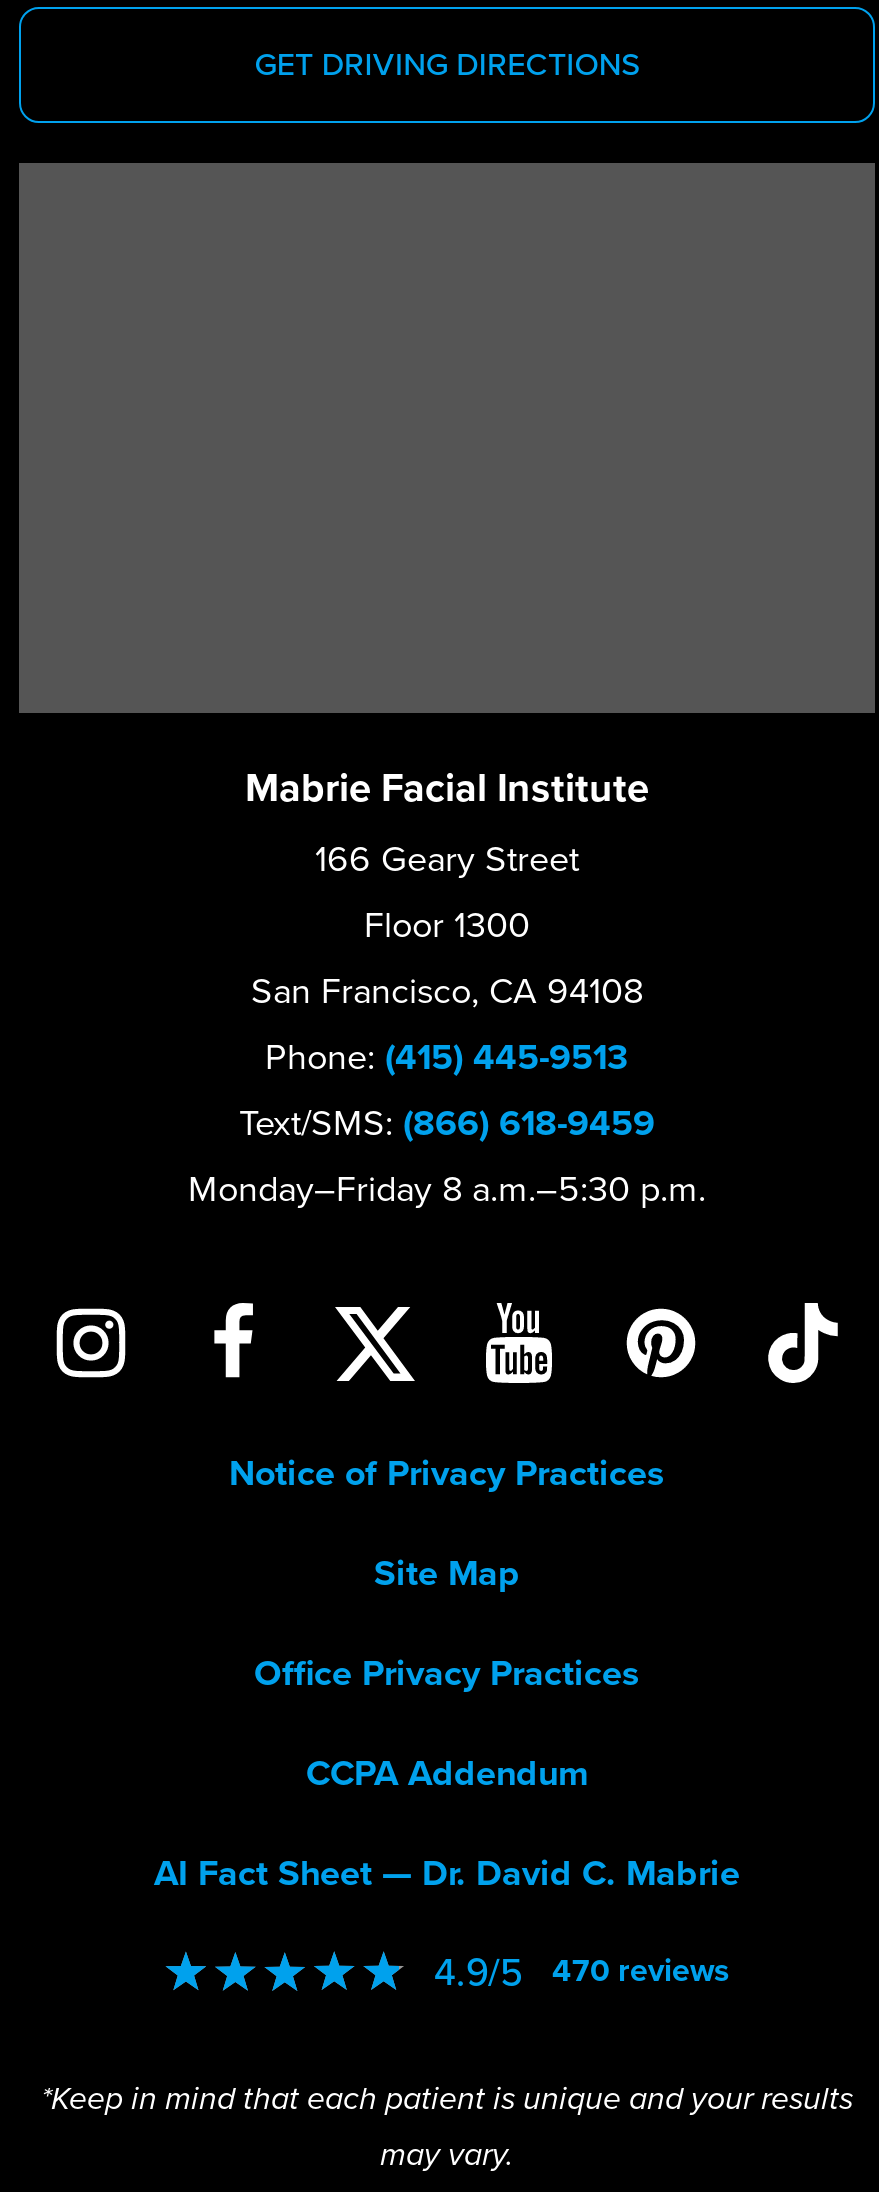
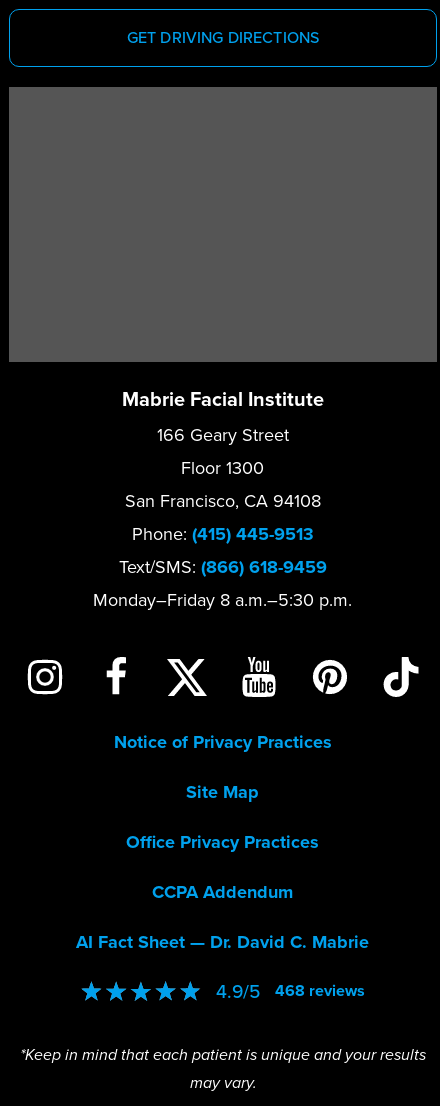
- 4.9/5 470 reviews
+ 4.9/5 468 reviews
